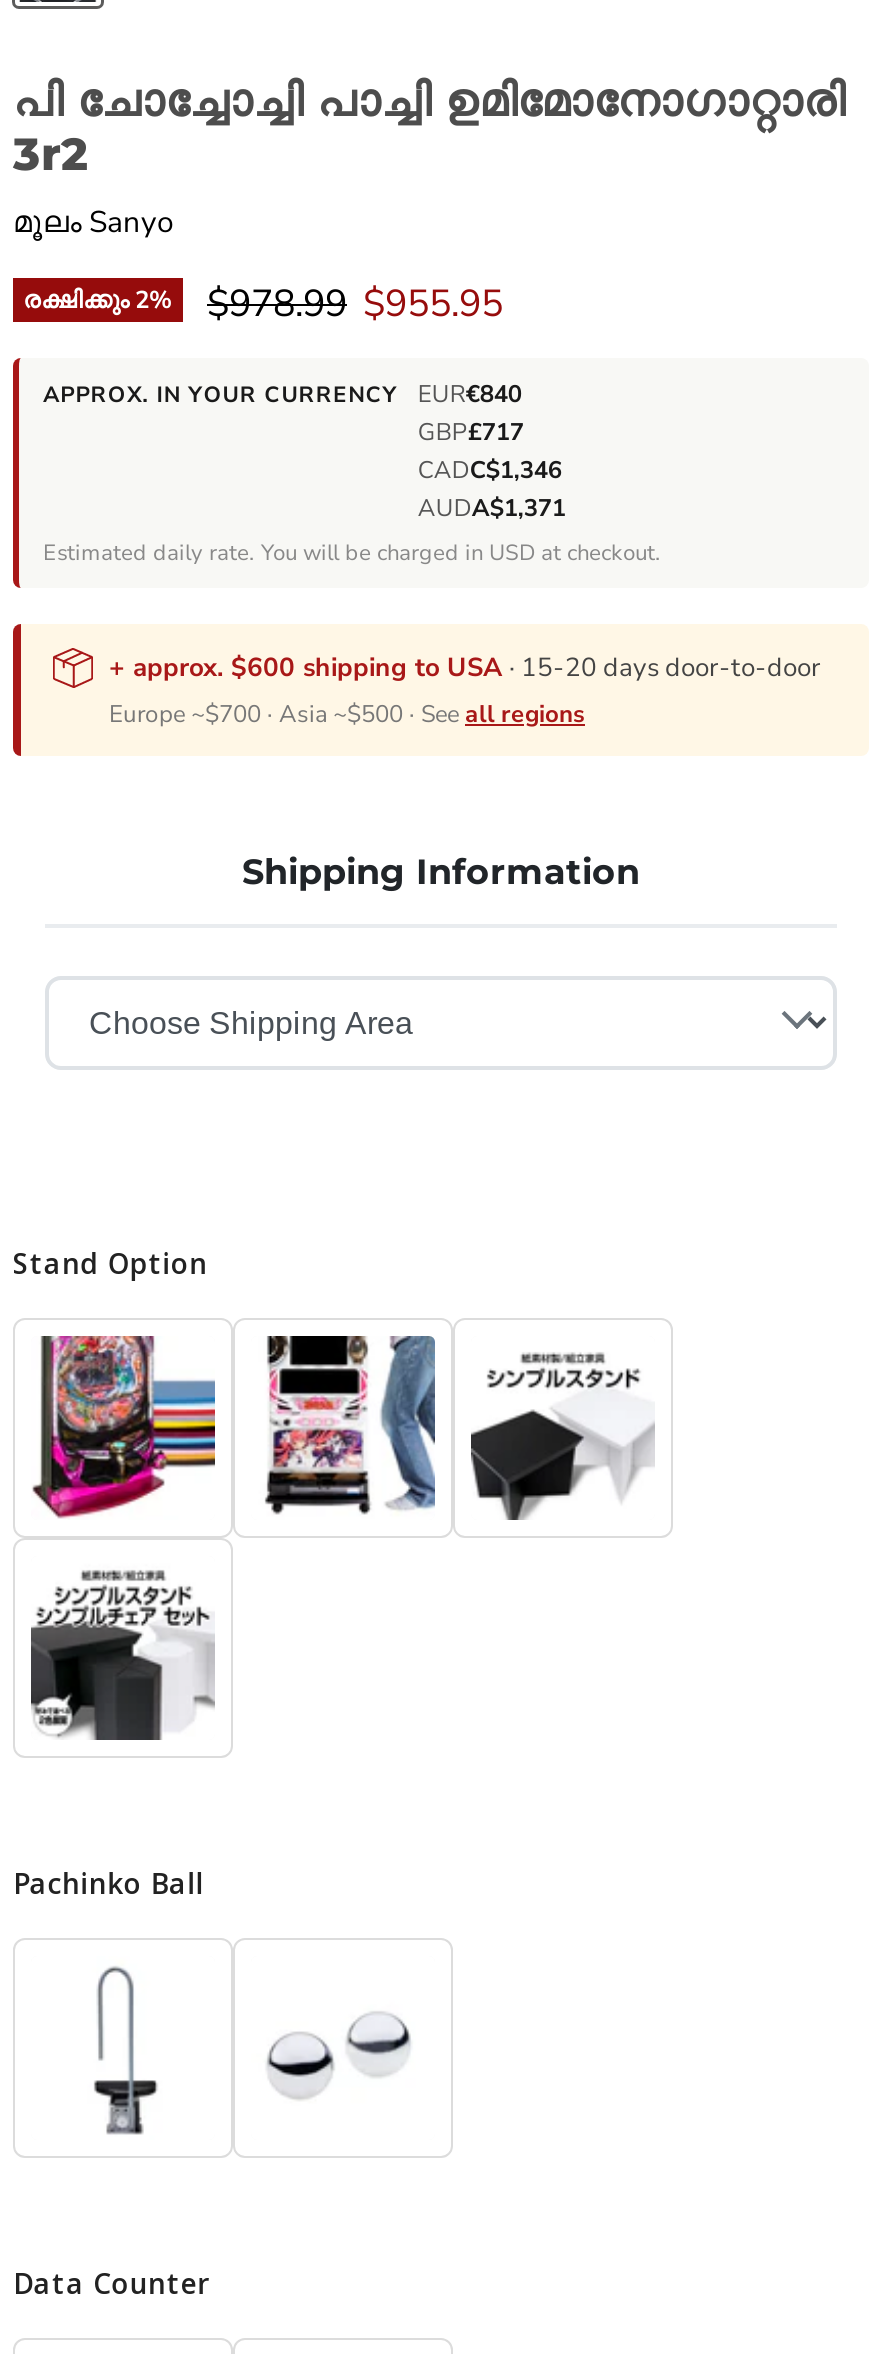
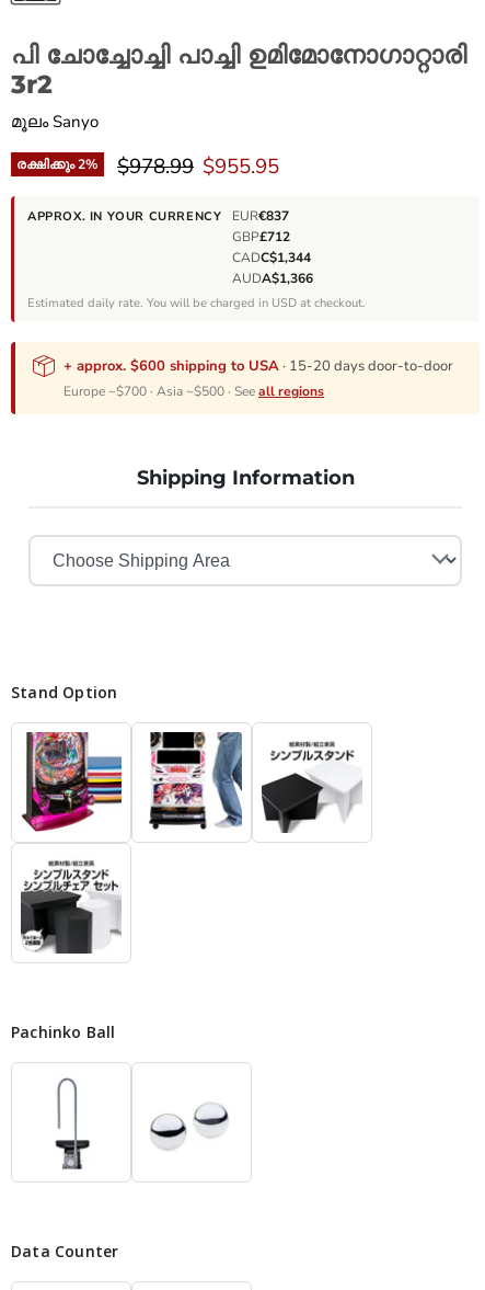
- APPROX. IN YOUR CURRENCY EUR€840
+ APPROX. IN YOUR CURRENCY EUR€837

- GBP£717
+ GBP£712

- CADC$1,346
+ CADC$1,344

- AUDA$1,371
+ AUDA$1,366
